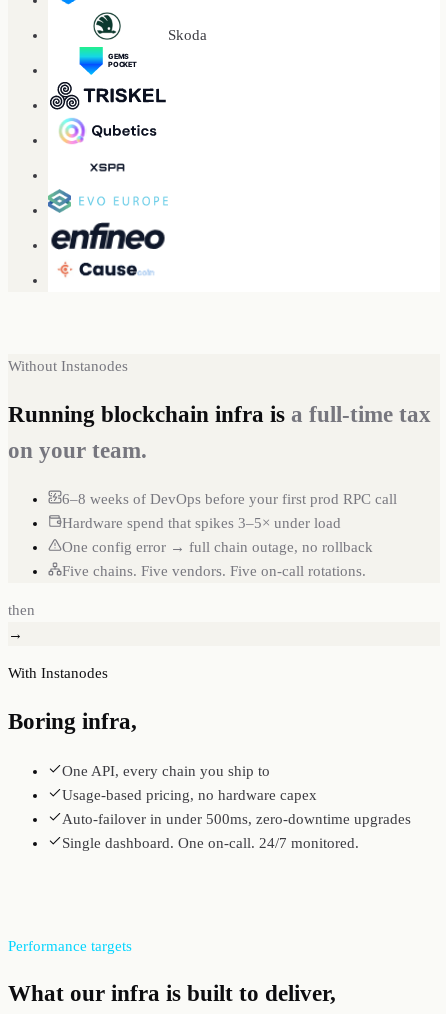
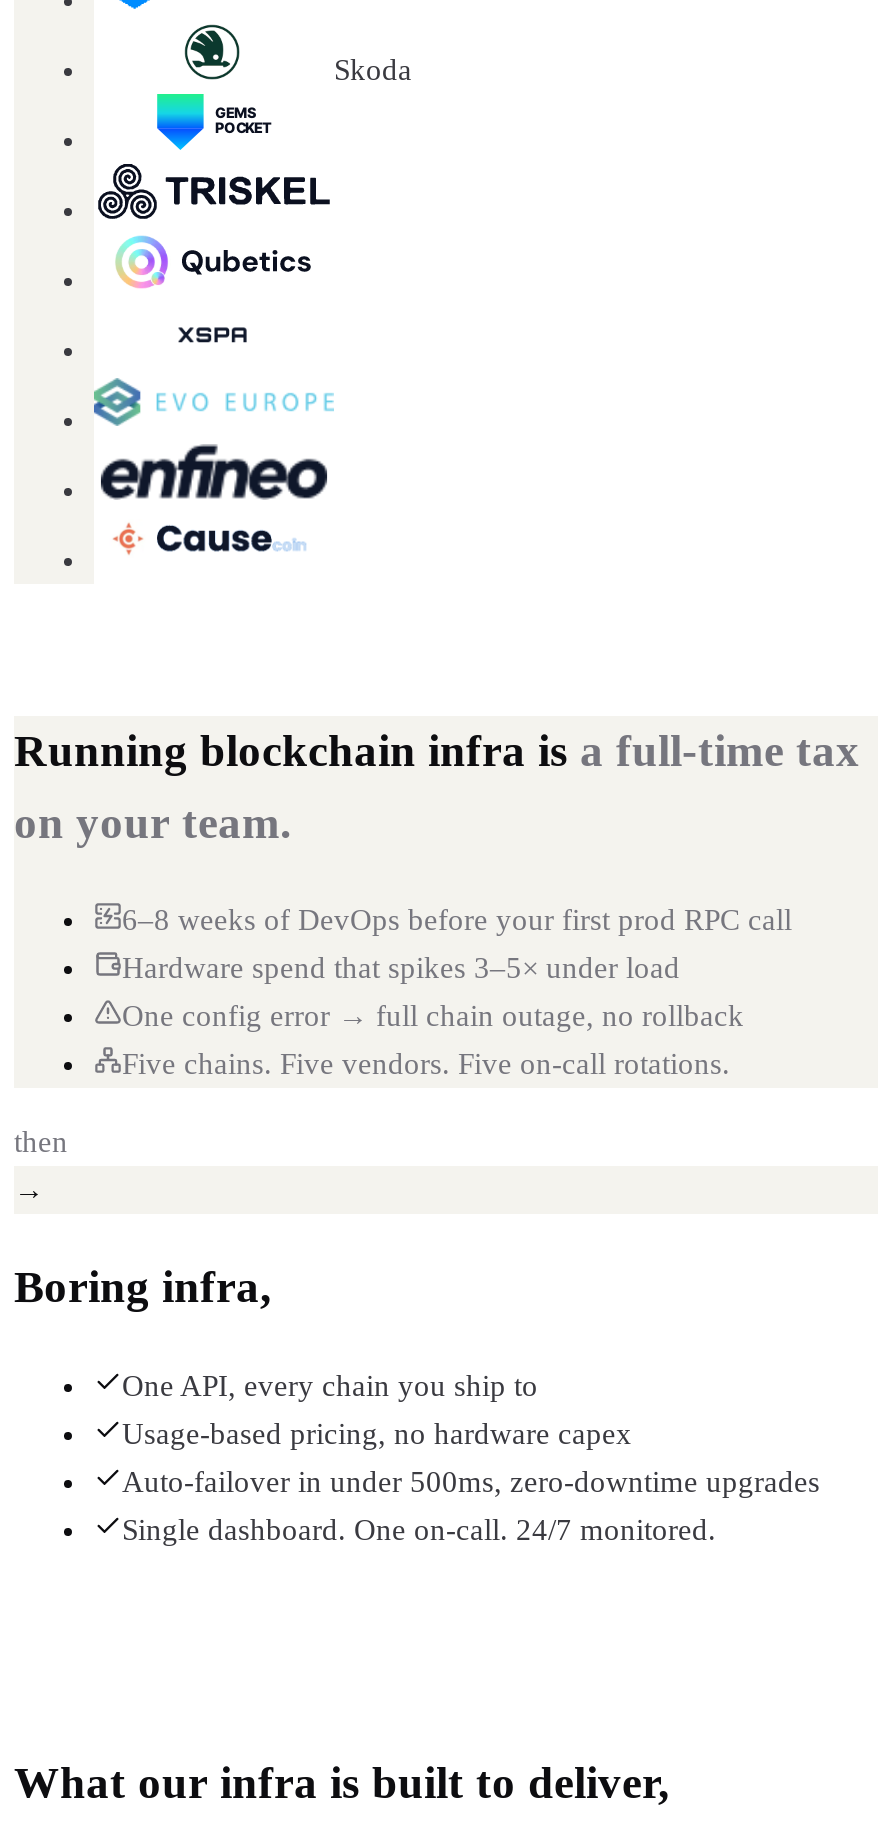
- Without Instanodes

- With Instanodes

- Performance targets
